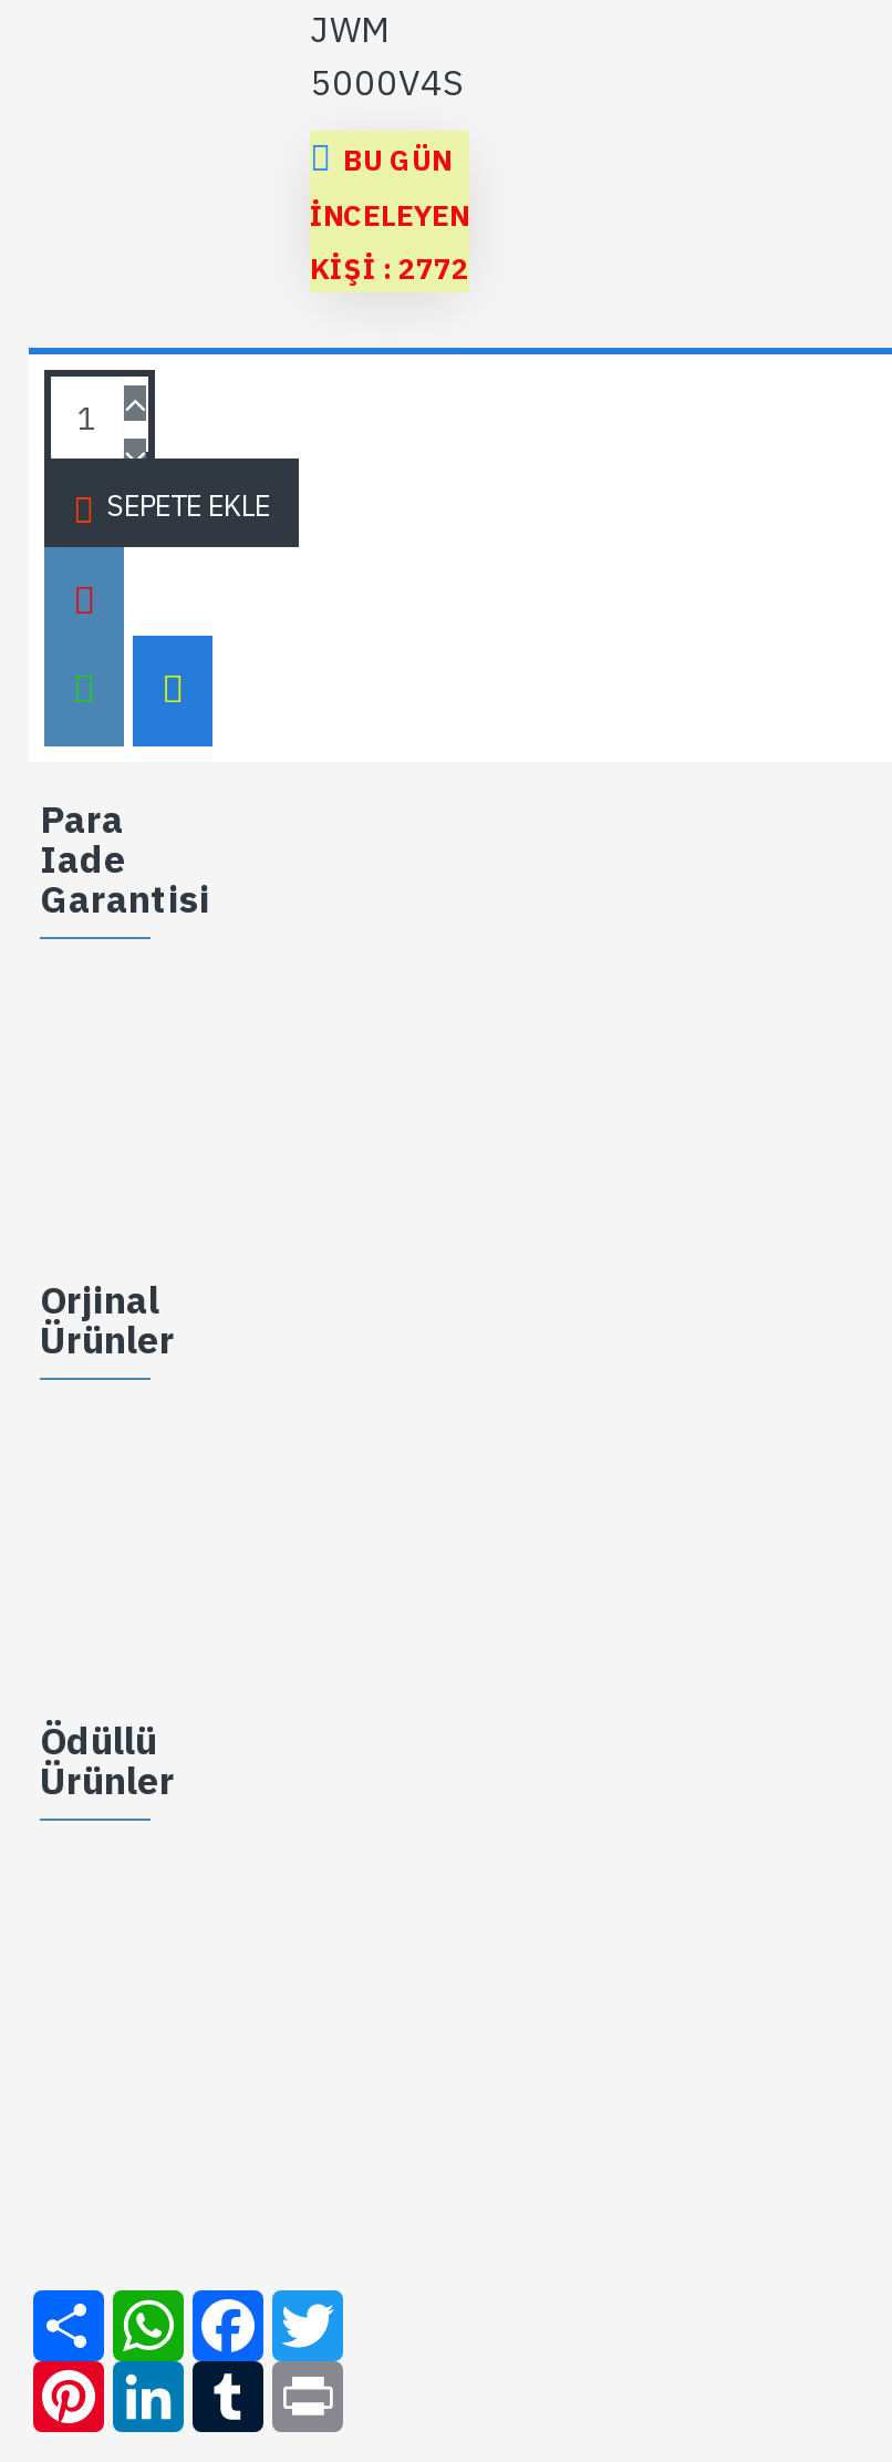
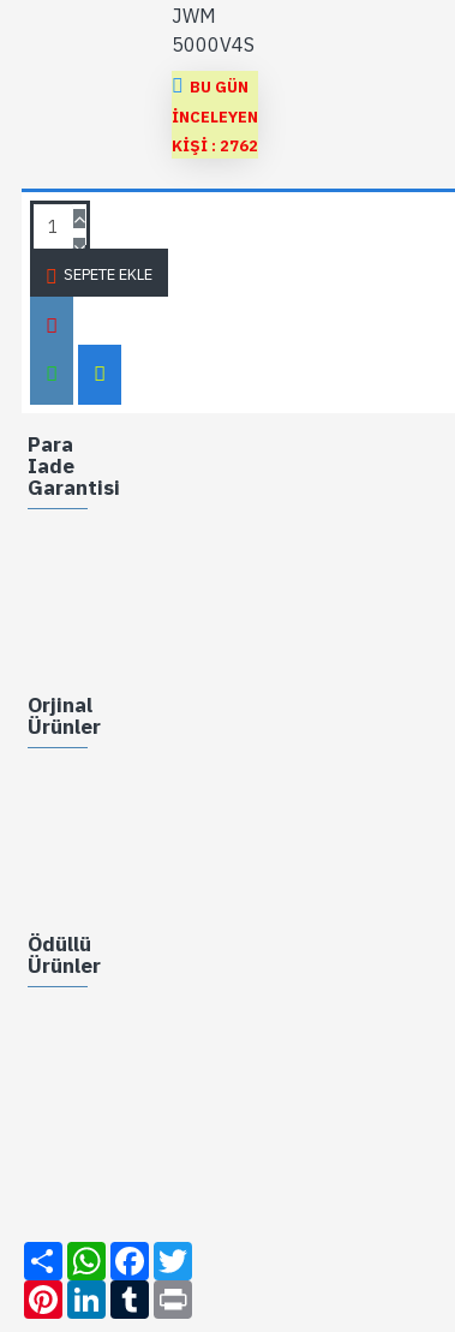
- KIŞI : 2772
+ KIŞI : 2762
